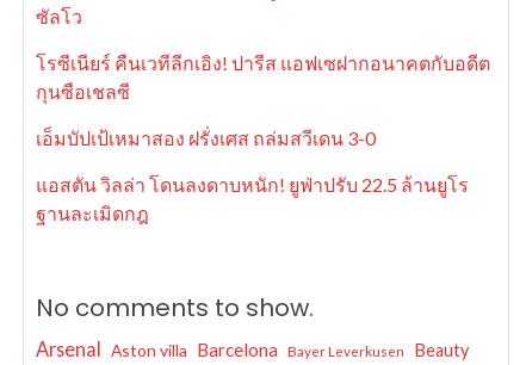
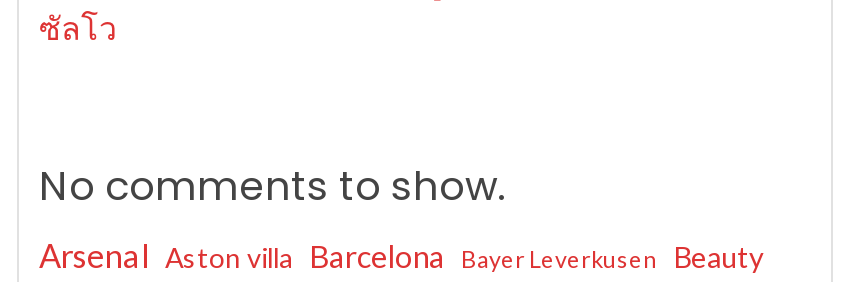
- โรซีเนียร์ คืนเวทีลีกเอิง! ปารีส แอฟเซฝากอนาคตกับอดีต
- กุนซือเชลซี
- เอ็มบัปเป้เหมาสอง ฝรั่งเศส ถล่มสวีเดน 3-0
- แอสตัน วิลล่า โดนลงดาบหนัก! ยูฟ่าปรับ 22.5 ล้านยูโร
- ฐานละเมิดกฎ
